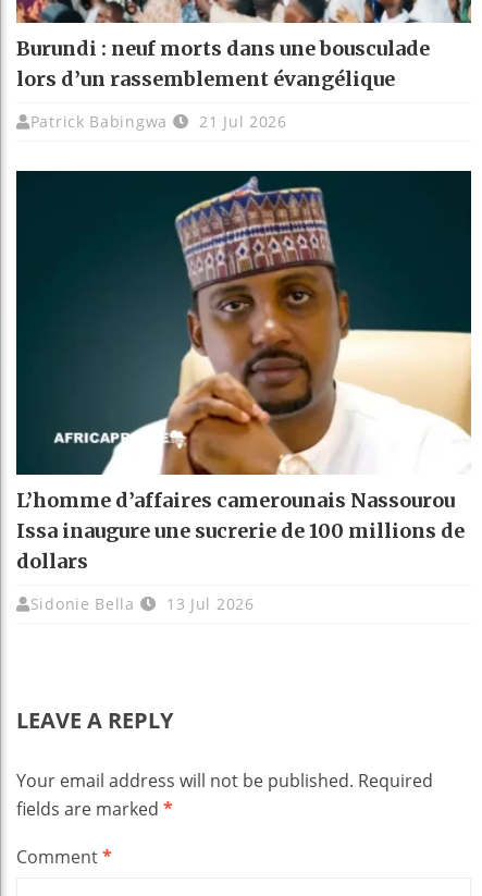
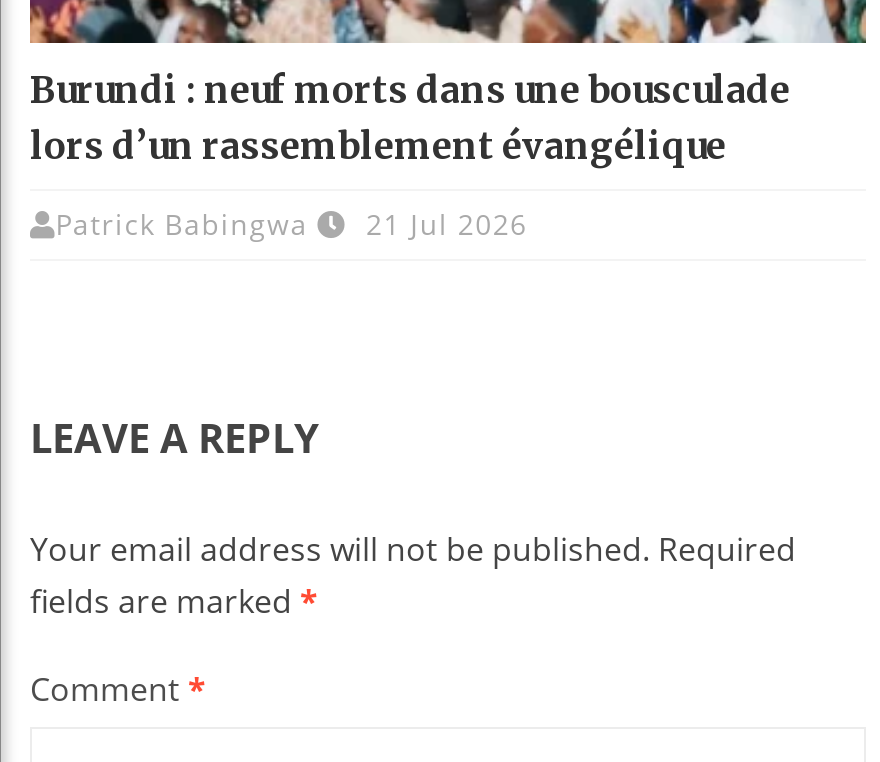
- [image]
- L’homme d’affaires camerounais Nassourou
- Issa inaugure une sucrerie de 100 millions de
- dollars
- Sidonie Bella
- 13 Jul 2026
